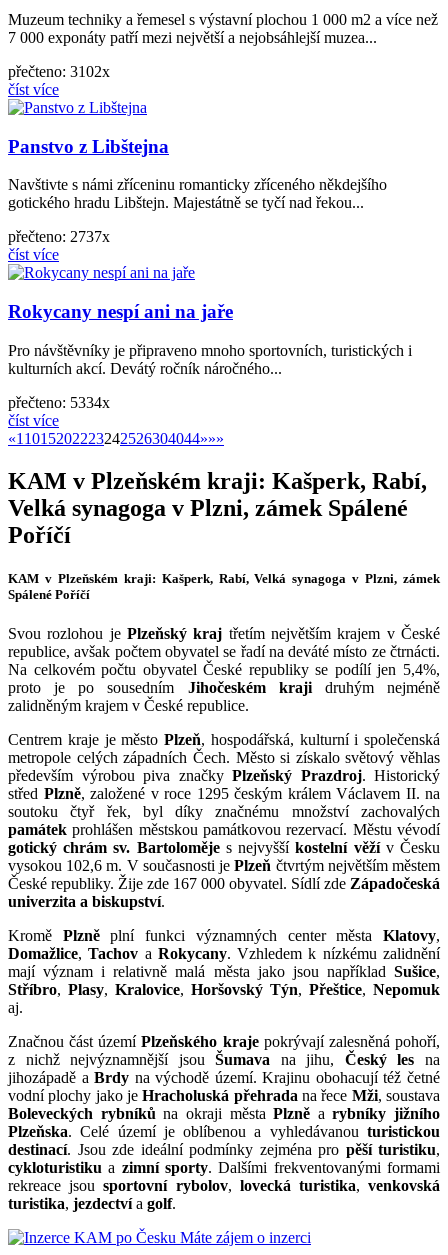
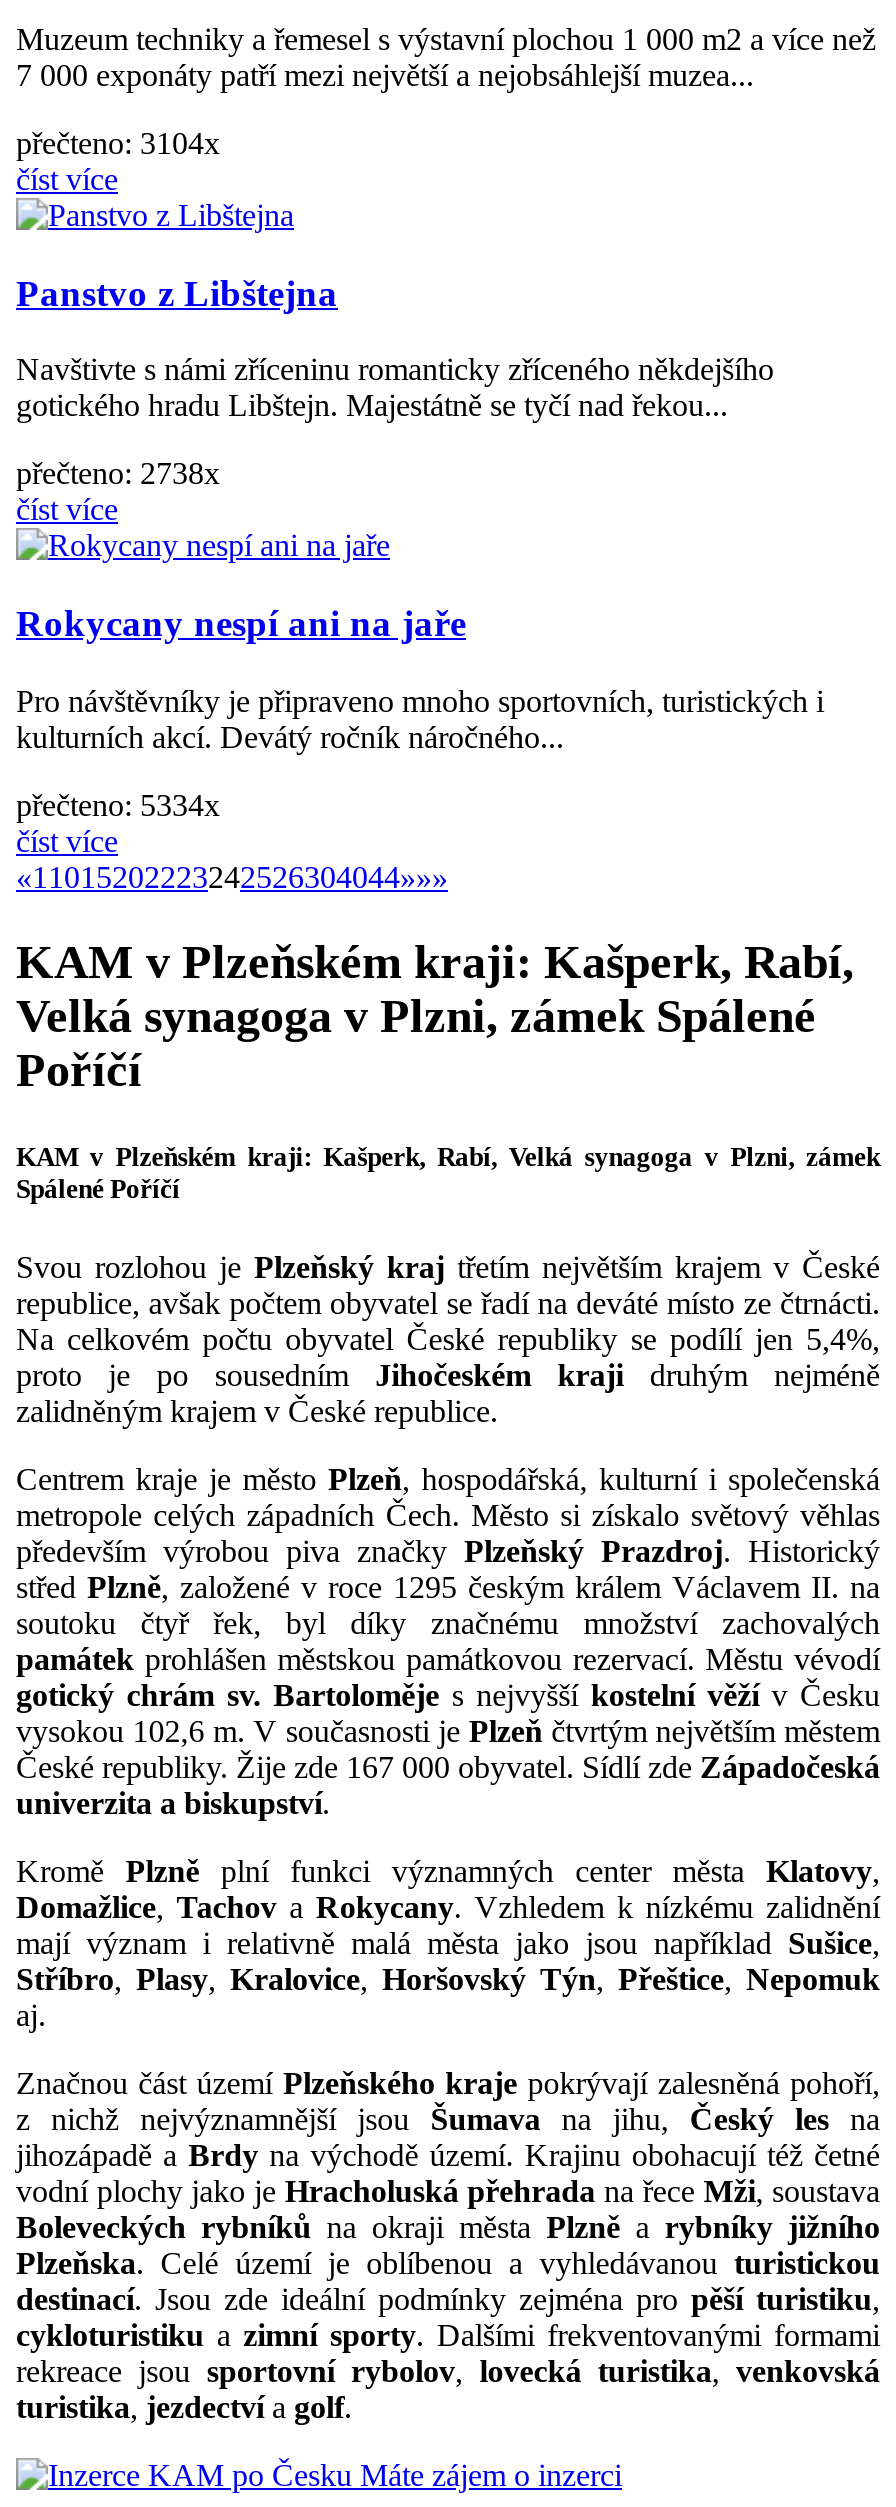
- přečteno: 3102x
+ přečteno: 3104x

- přečteno: 2737x
+ přečteno: 2738x
